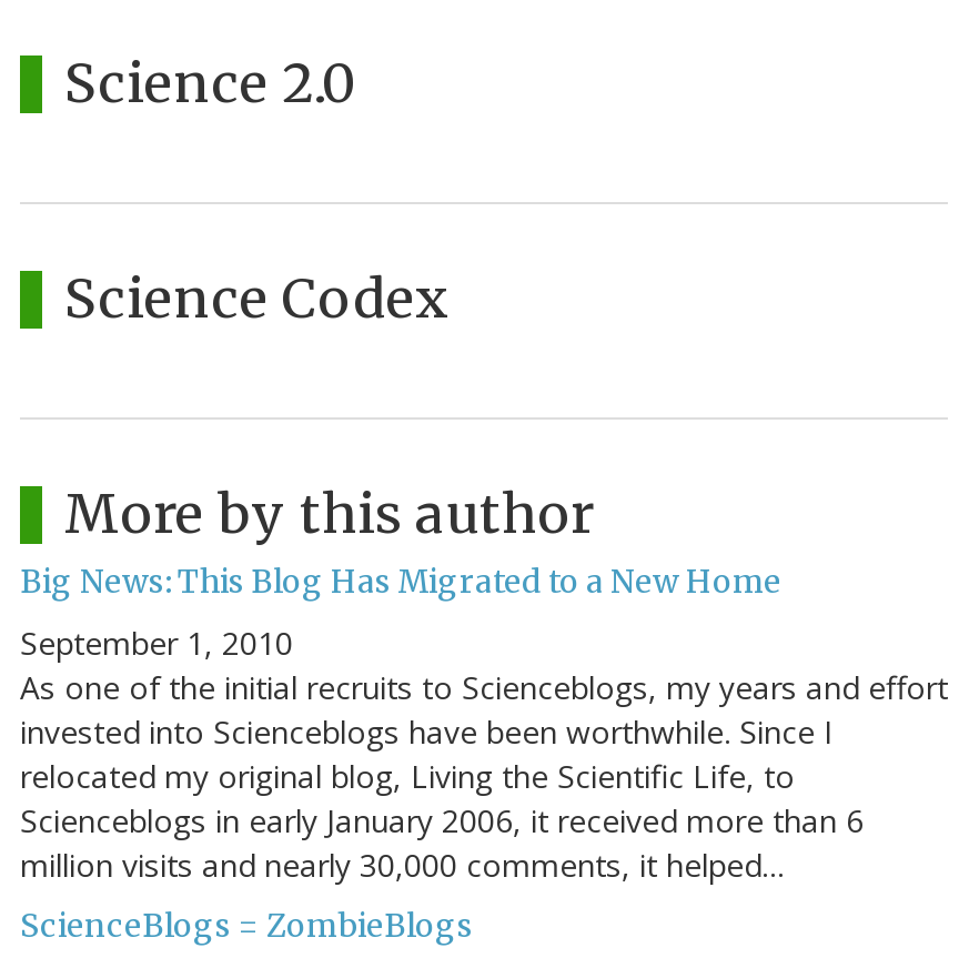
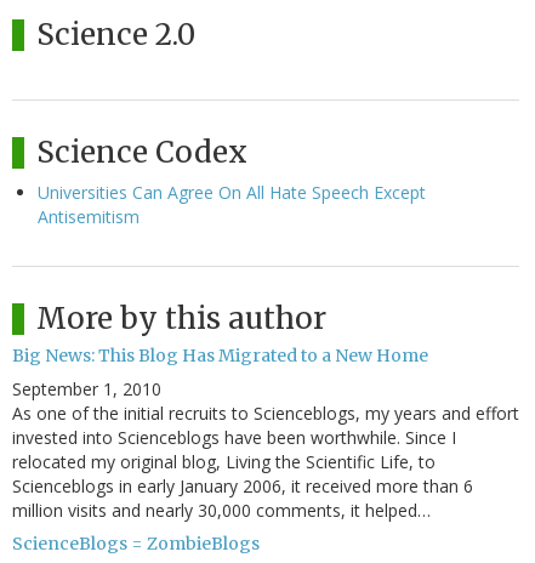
+ Universities Can Agree On All Hate Speech Except
+ Antisemitism
